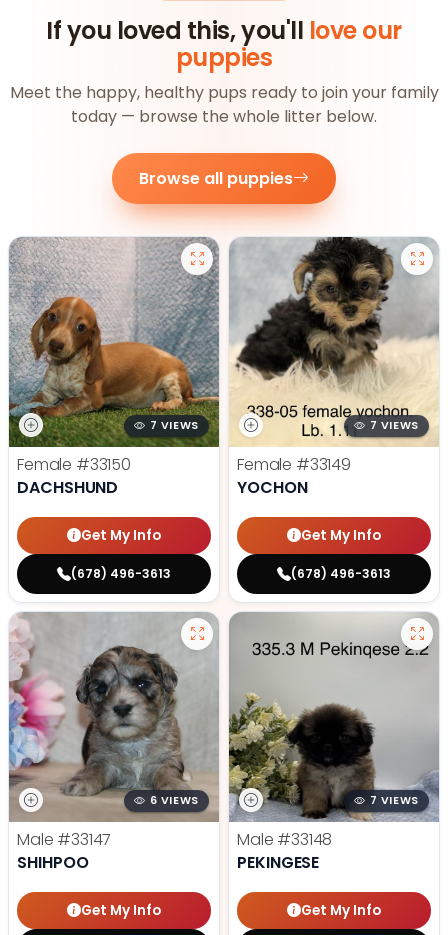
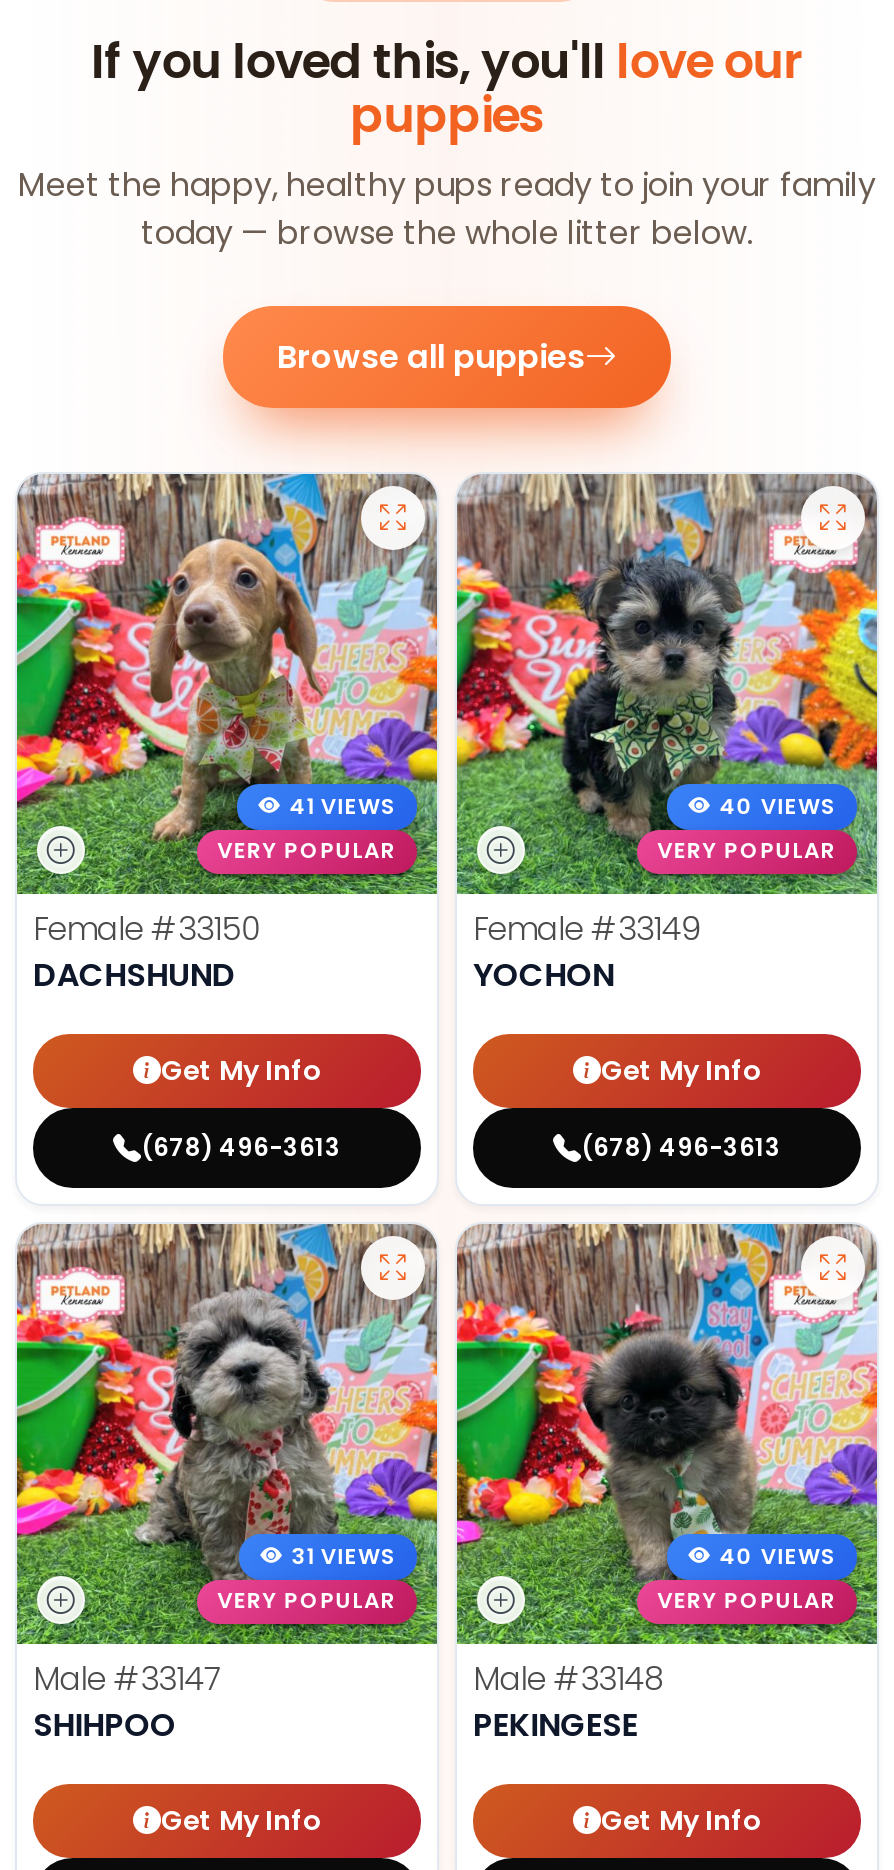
- [image]
- 7 VIEWS
+ [image]
+ 41 VIEWS
+ VERY POPULAR

- [image]
- 7 VIEWS
+ [image]
+ 40 VIEWS
+ VERY POPULAR

- [image]
- 6 VIEWS
+ [image]
+ 31 VIEWS
+ VERY POPULAR

- [image]
- 7 VIEWS
+ [image]
+ 40 VIEWS
+ VERY POPULAR
